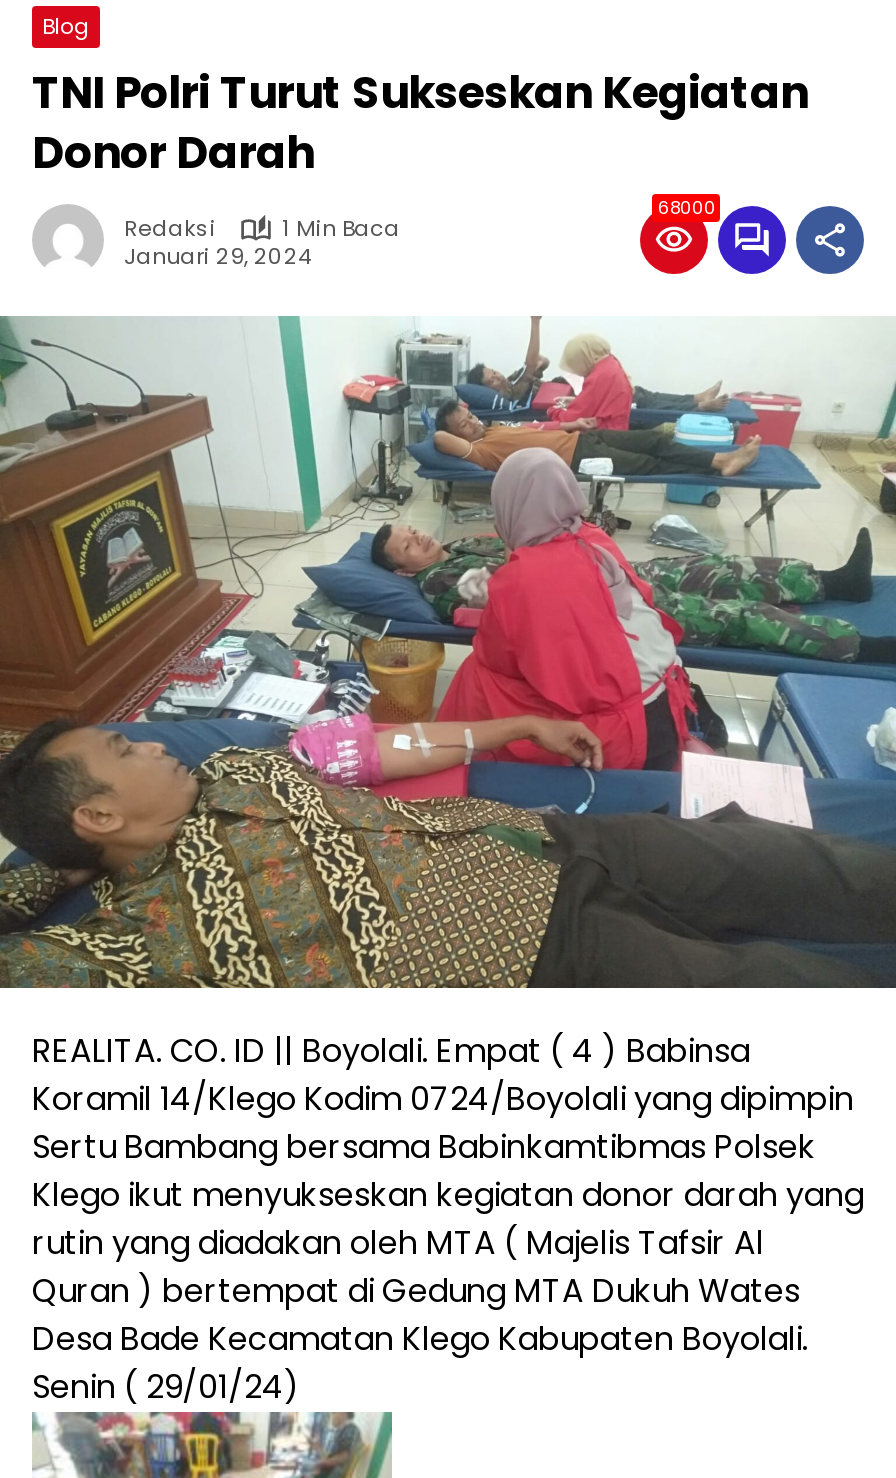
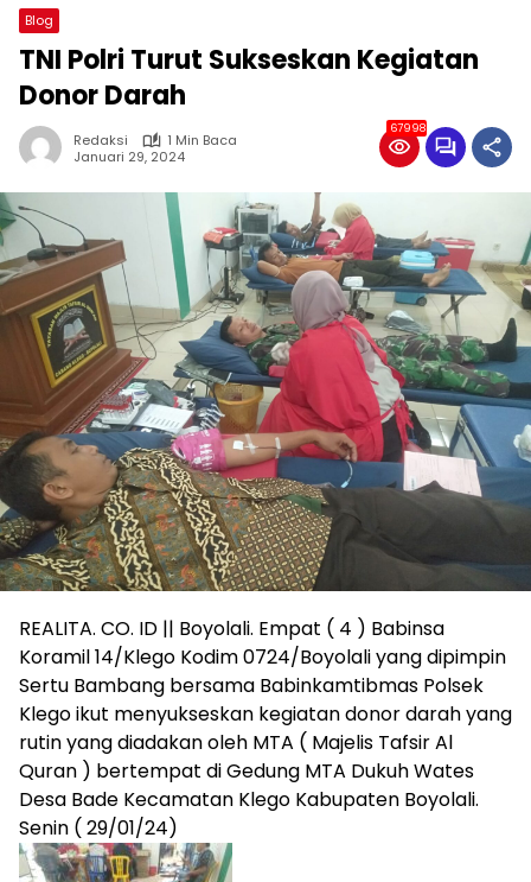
- 68000
+ 67998
